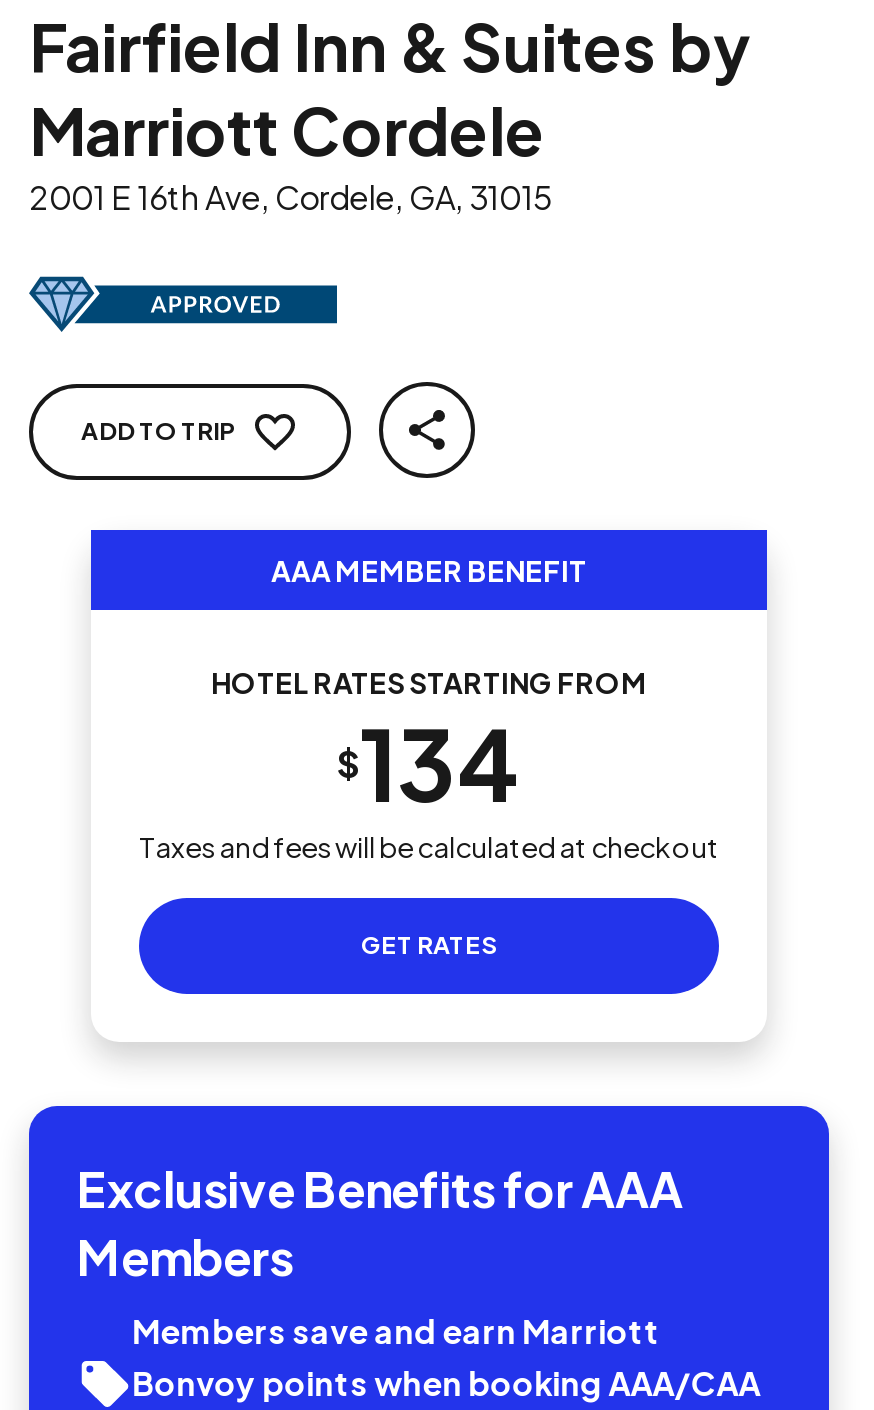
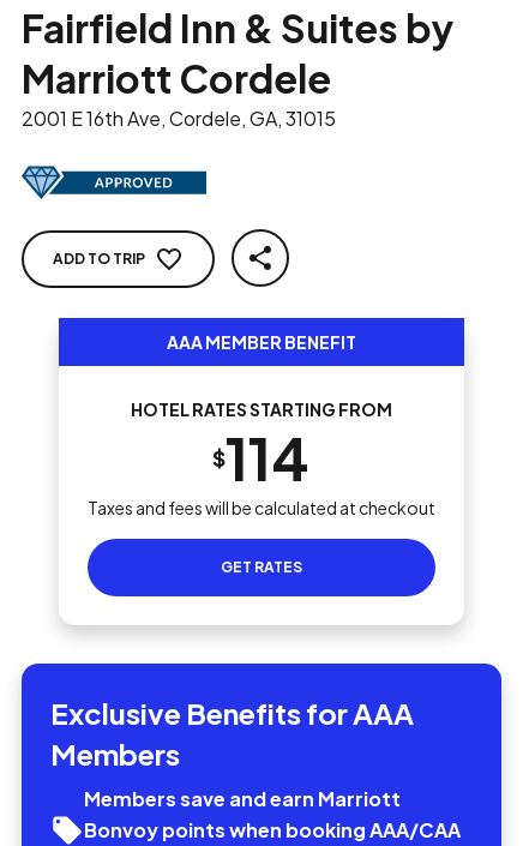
- $134
+ $114
